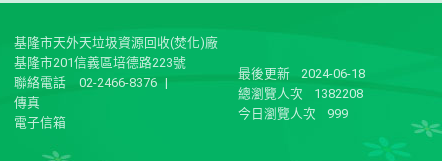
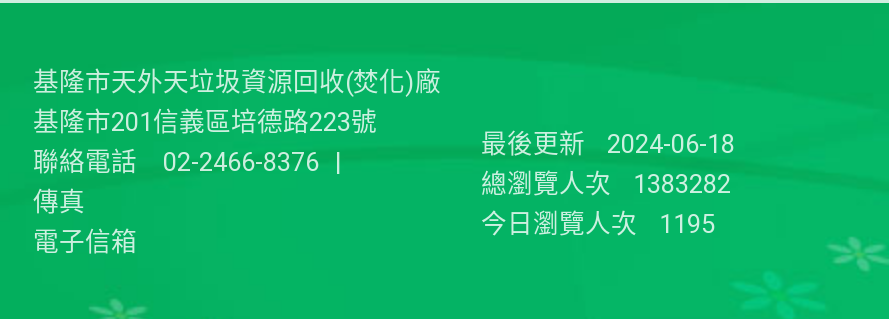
- 總瀏覽人次 1382208
+ 總瀏覽人次 1383282

- 今日瀏覽人次 999
+ 今日瀏覽人次 1195
